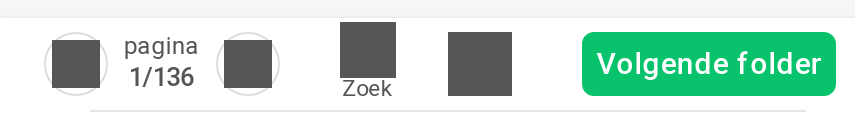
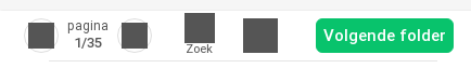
- 1/136
+ 1/35
